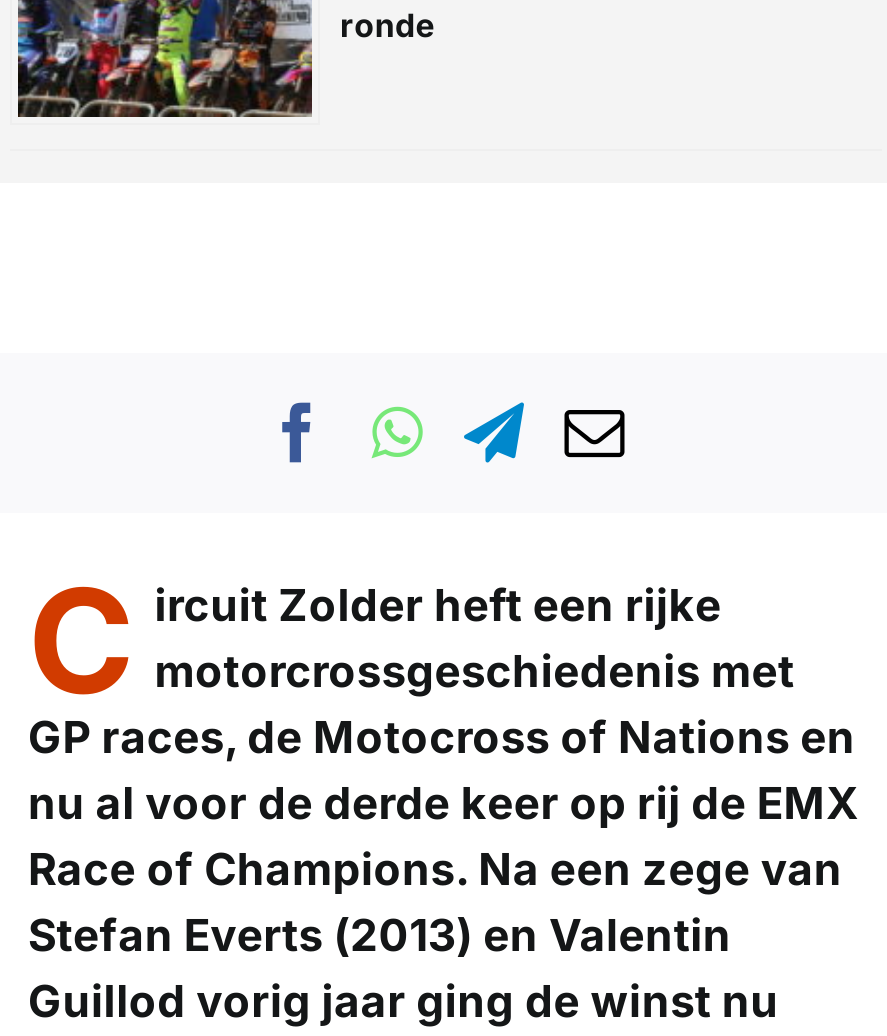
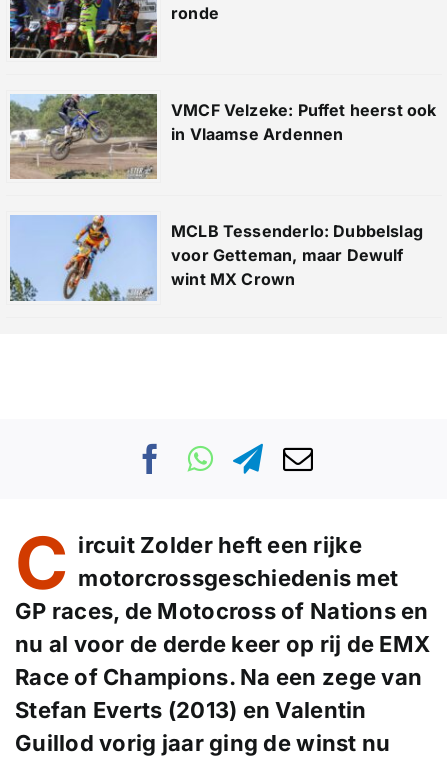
+ [image]
+ VMCF Velzeke: Puffet heerst ook
+ in Vlaamse Ardennen

+ [image]
+ MCLB Tessenderlo: Dubbelslag
+ voor Getteman, maar Dewulf
+ wint MX Crown
